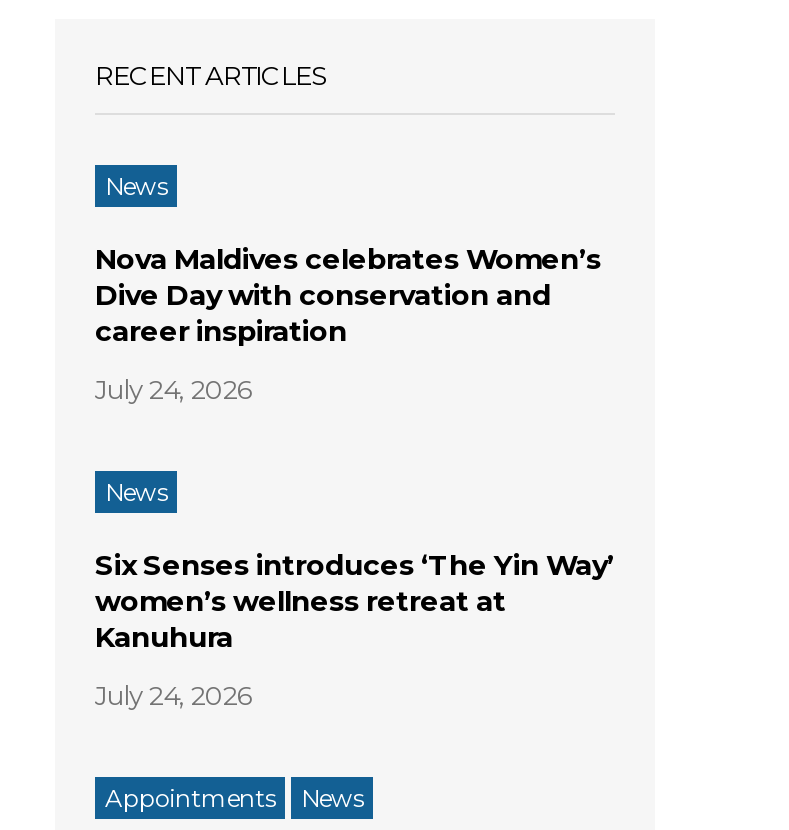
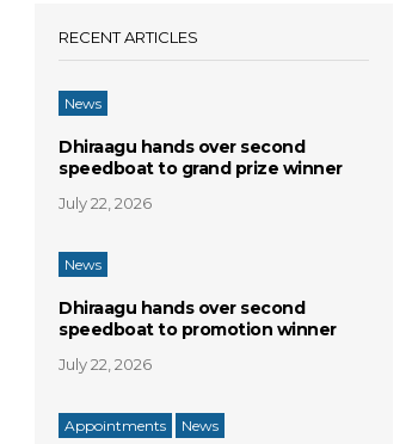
- Nova Maldives celebrates Women’s
- Dive Day with conservation and
- career inspiration
+ Dhiraagu hands over second
+ speedboat to grand prize winner

- July 24, 2026
+ July 22, 2026

- Six Senses introduces ‘The Yin Way’
- women’s wellness retreat at
- Kanuhura
+ Dhiraagu hands over second
+ speedboat to promotion winner

- July 24, 2026
+ July 22, 2026
